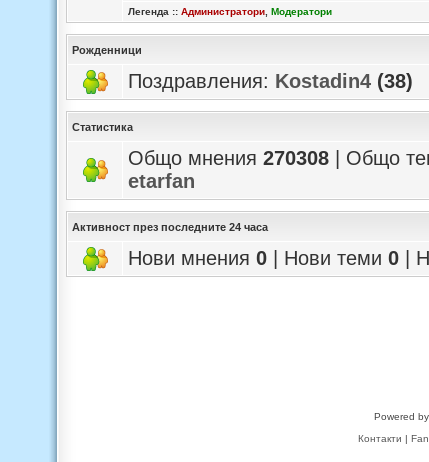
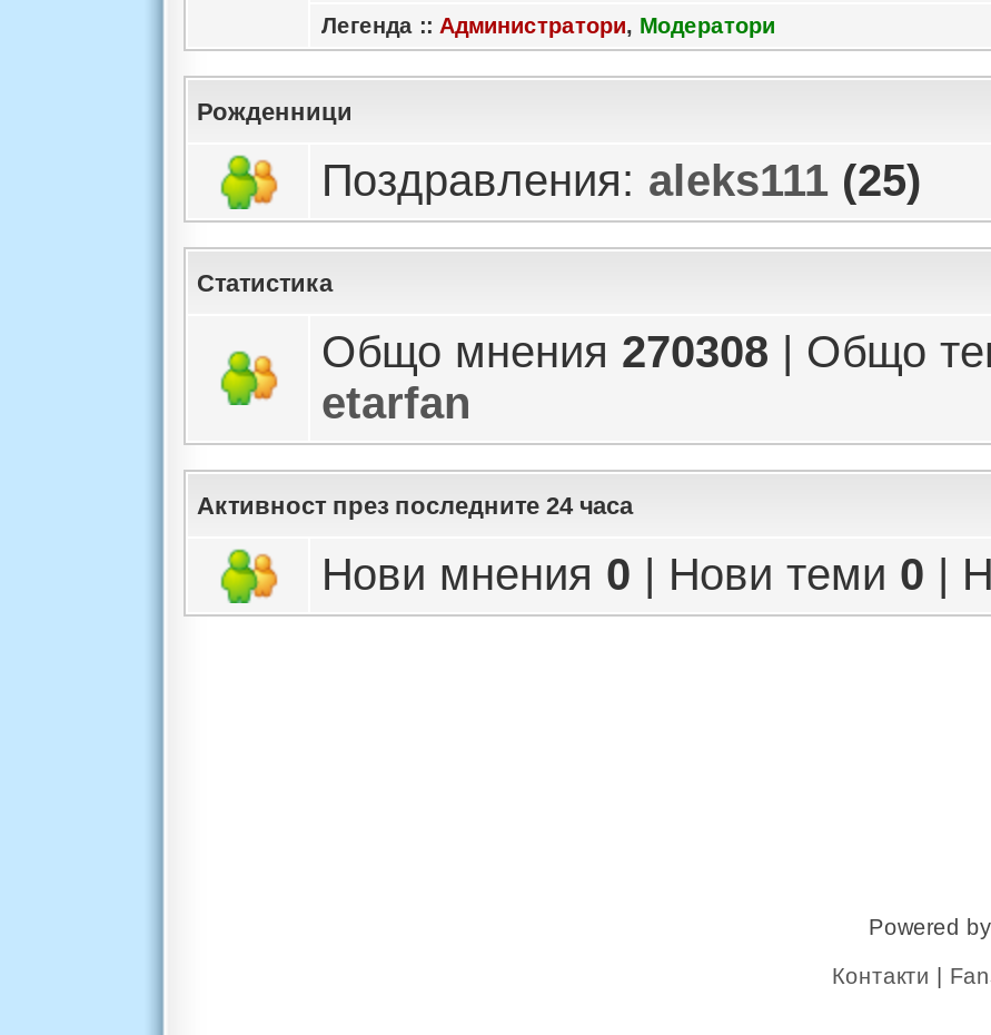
- Поздравления: Kostadin4 (38)
+ Поздравления: aleks111 (25)
